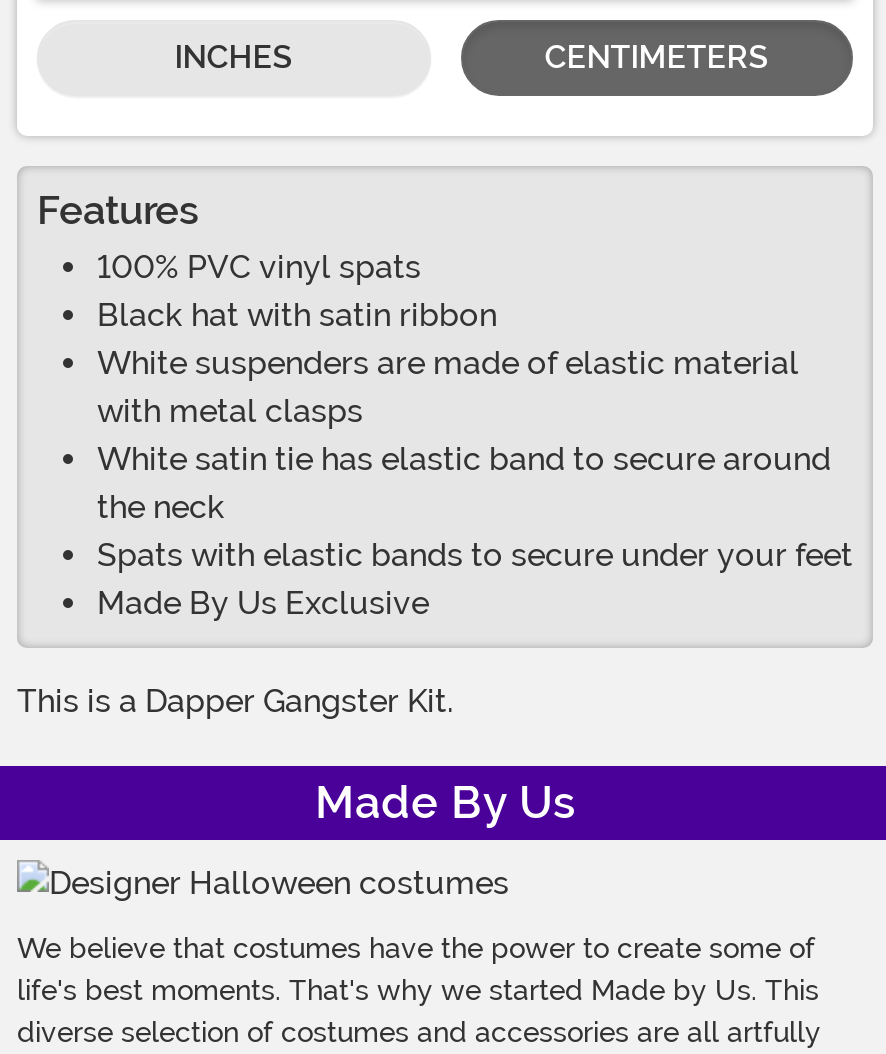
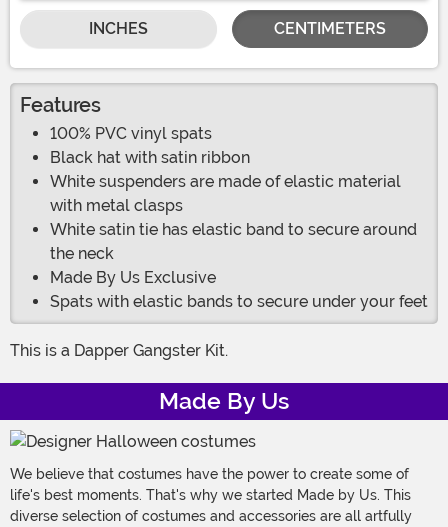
moved down: Spats with elastic bands to secure under your feet

moved up: Made By Us Exclusive
